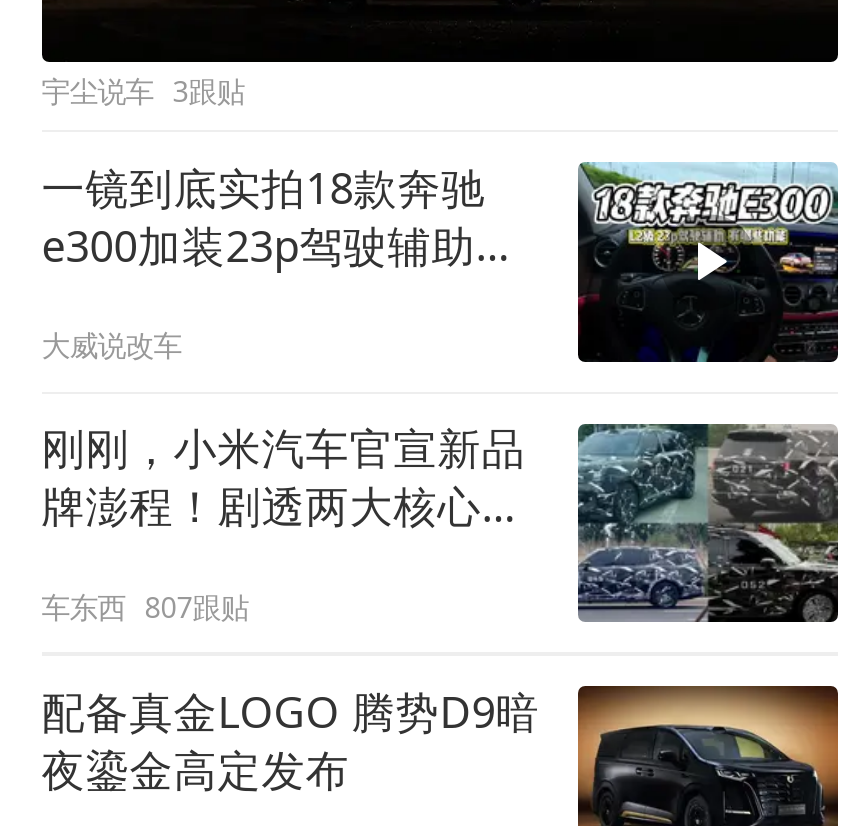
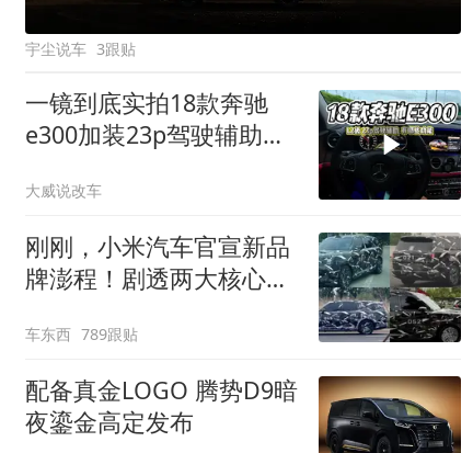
- 车东西 807跟贴
+ 车东西 789跟贴
